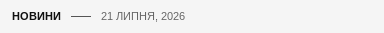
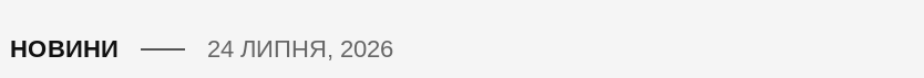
- 21 ЛИПНЯ, 2026
+ 24 ЛИПНЯ, 2026
